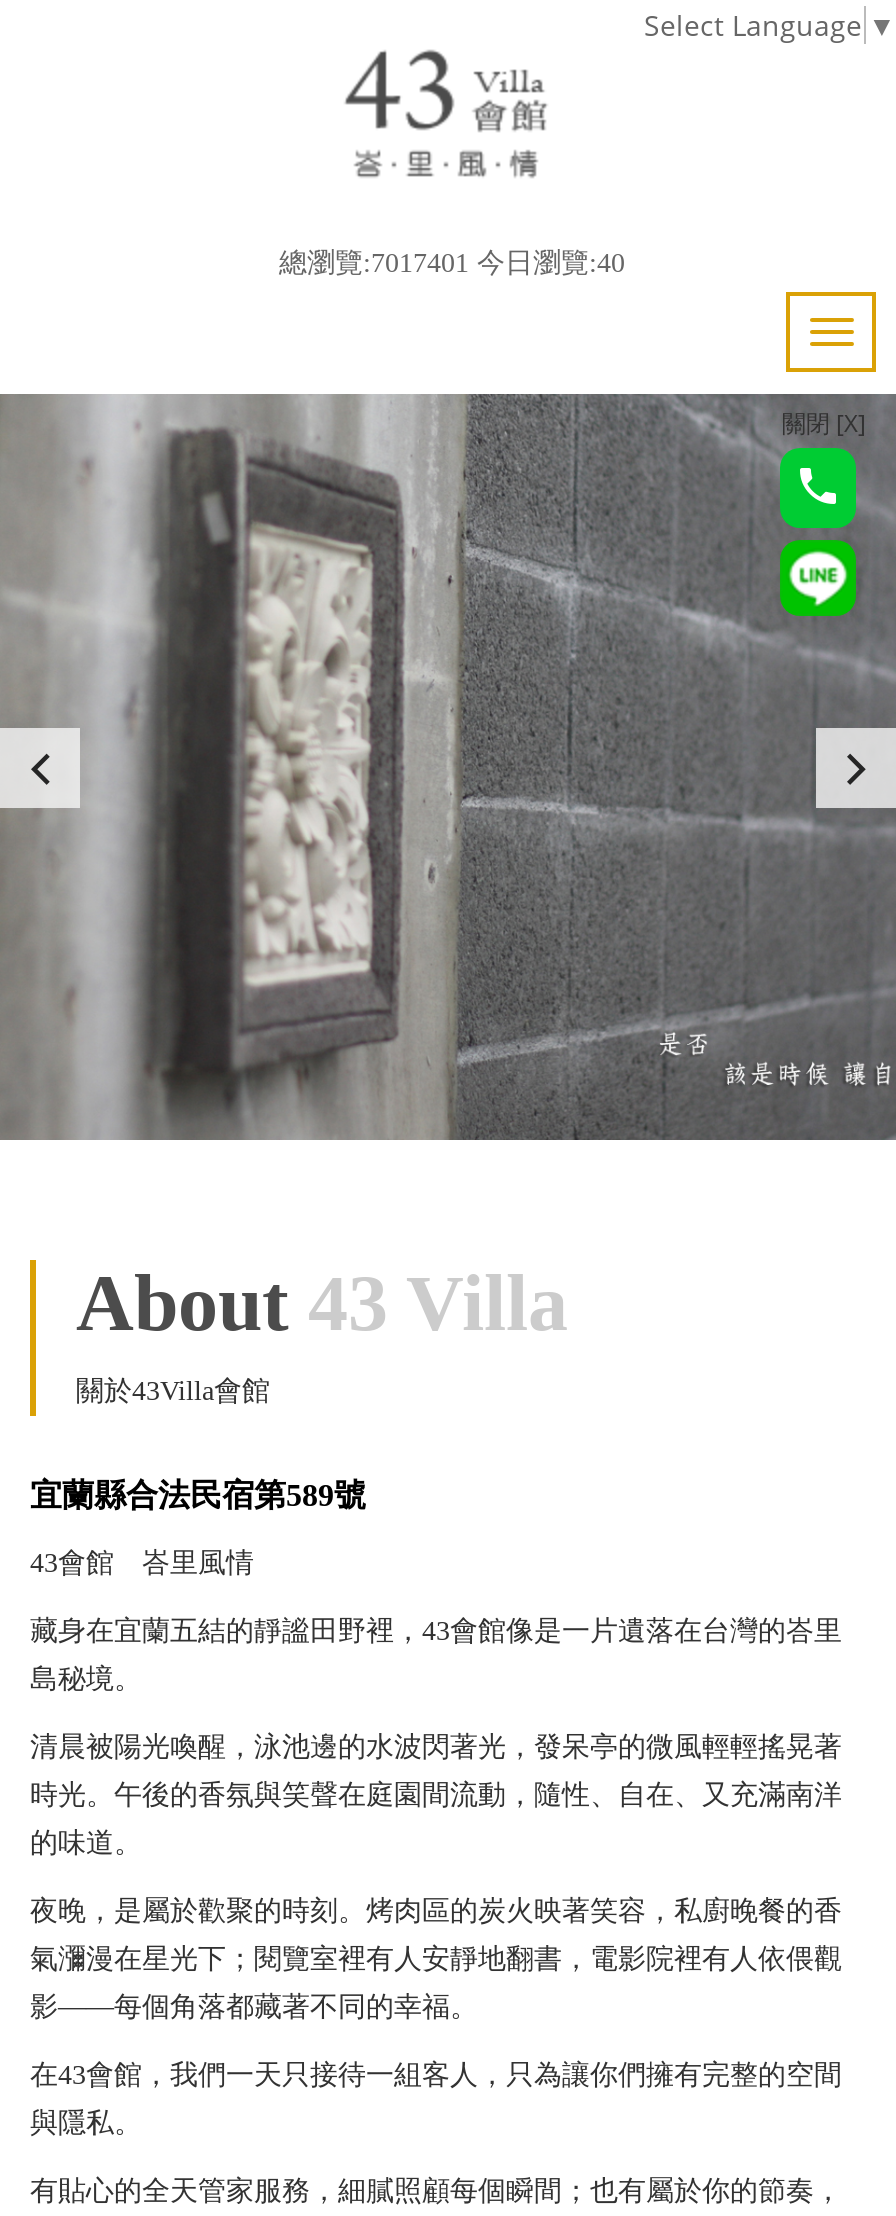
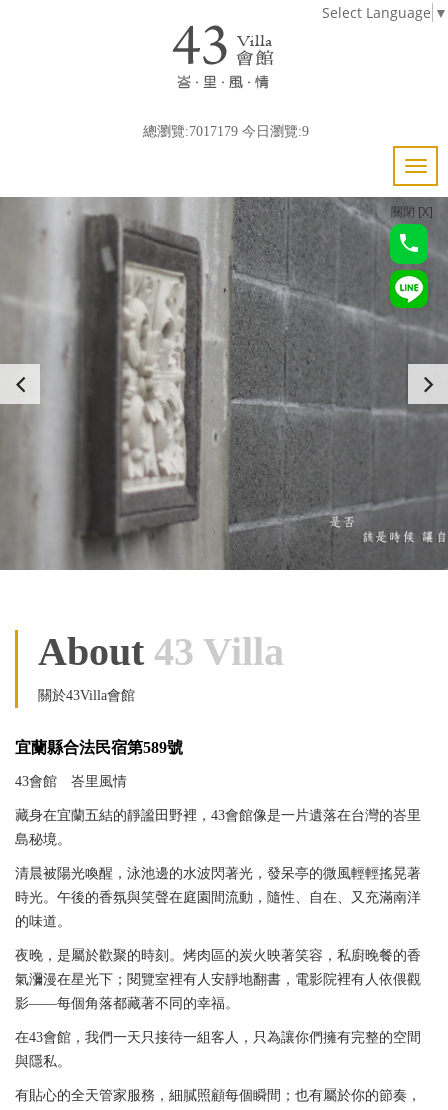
- 總瀏覽:7017401 今日瀏覽:40
+ 總瀏覽:7017179 今日瀏覽:9
